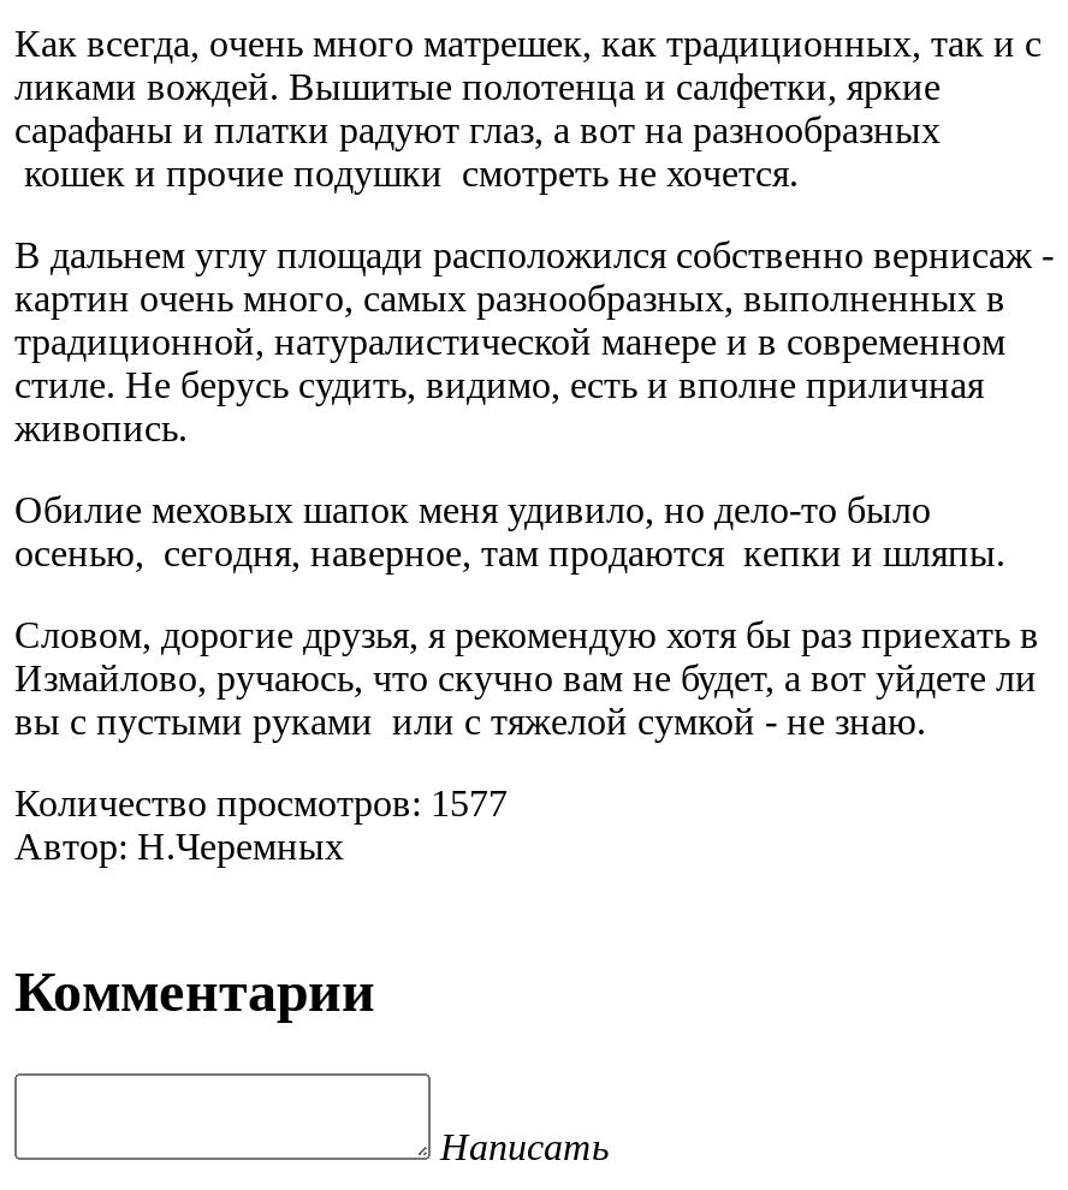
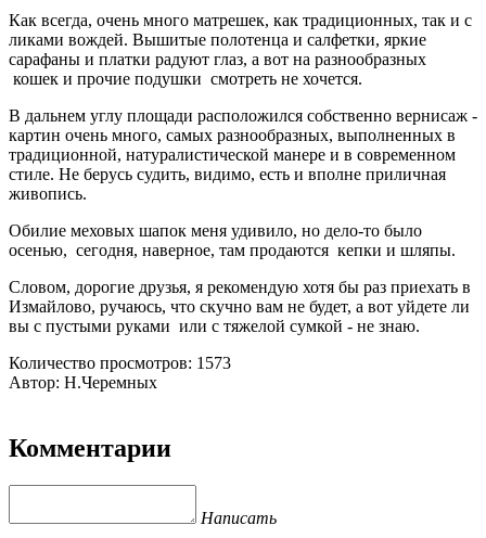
- Количество просмотров: 1577
+ Количество просмотров: 1573
